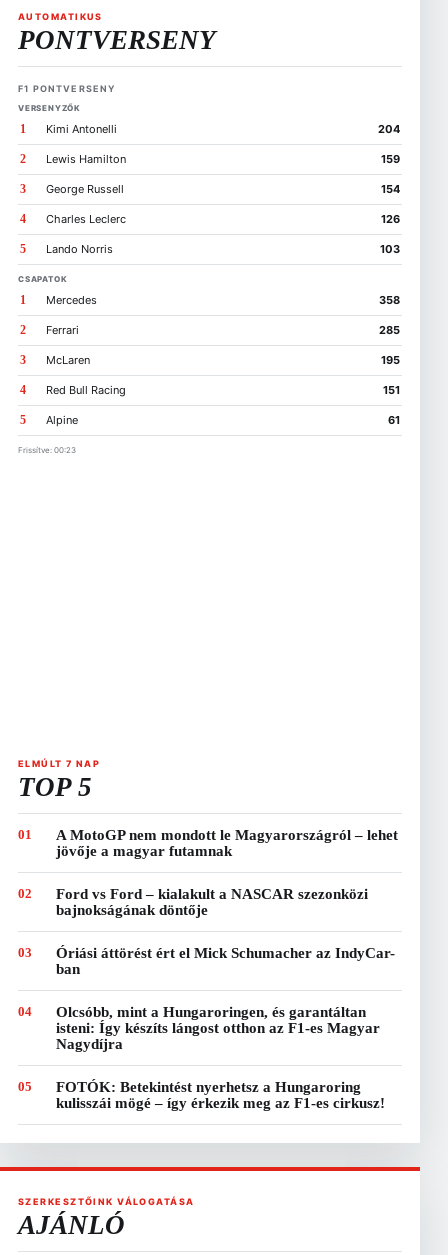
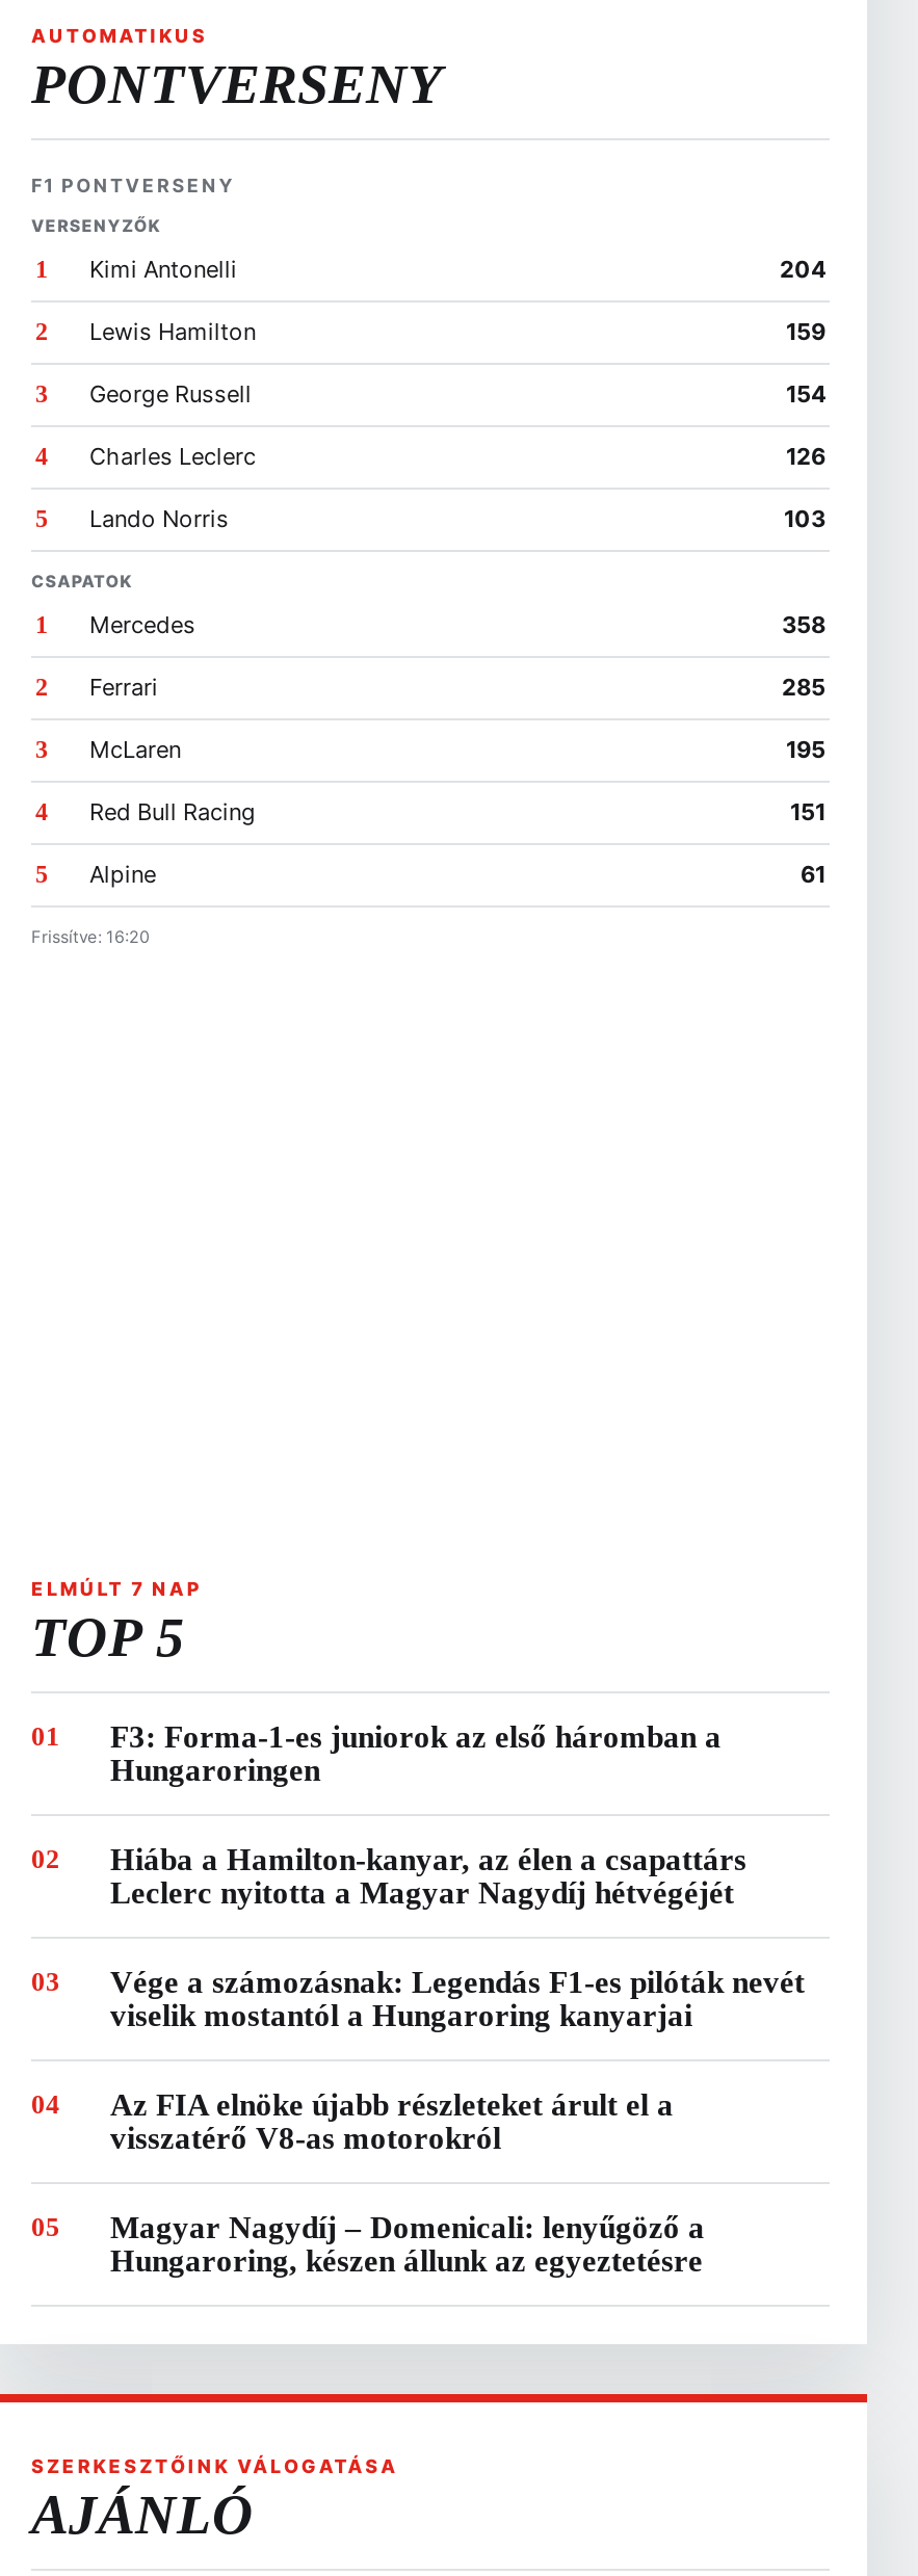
- Frissítve: 00:23
+ Frissítve: 16:20

- A MotoGP nem mondott le Magyarországról – lehet
- jövője a magyar futamnak
+ F3: Forma-1-es juniorok az első háromban a
+ Hungaroringen

- Ford vs Ford – kialakult a NASCAR szezonközi
- bajnokságának döntője
+ Hiába a Hamilton-kanyar, az élen a csapattárs
+ Leclerc nyitotta a Magyar Nagydíj hétvégéjét

- Óriási áttörést ért el Mick Schumacher az IndyCar-
- ban
+ Vége a számozásnak: Legendás F1-es pilóták nevét
+ viselik mostantól a Hungaroring kanyarjai

- Olcsóbb, mint a Hungaroringen, és garantáltan
- isteni: Így készíts lángost otthon az F1-es Magyar
- Nagydíjra
+ Az FIA elnöke újabb részleteket árult el a
+ visszatérő V8-as motorokról

- FOTÓK: Betekintést nyerhetsz a Hungaroring
- kulisszái mögé – így érkezik meg az F1-es cirkusz!
+ Magyar Nagydíj – Domenicali: lenyűgöző a
+ Hungaroring, készen állunk az egyeztetésre
